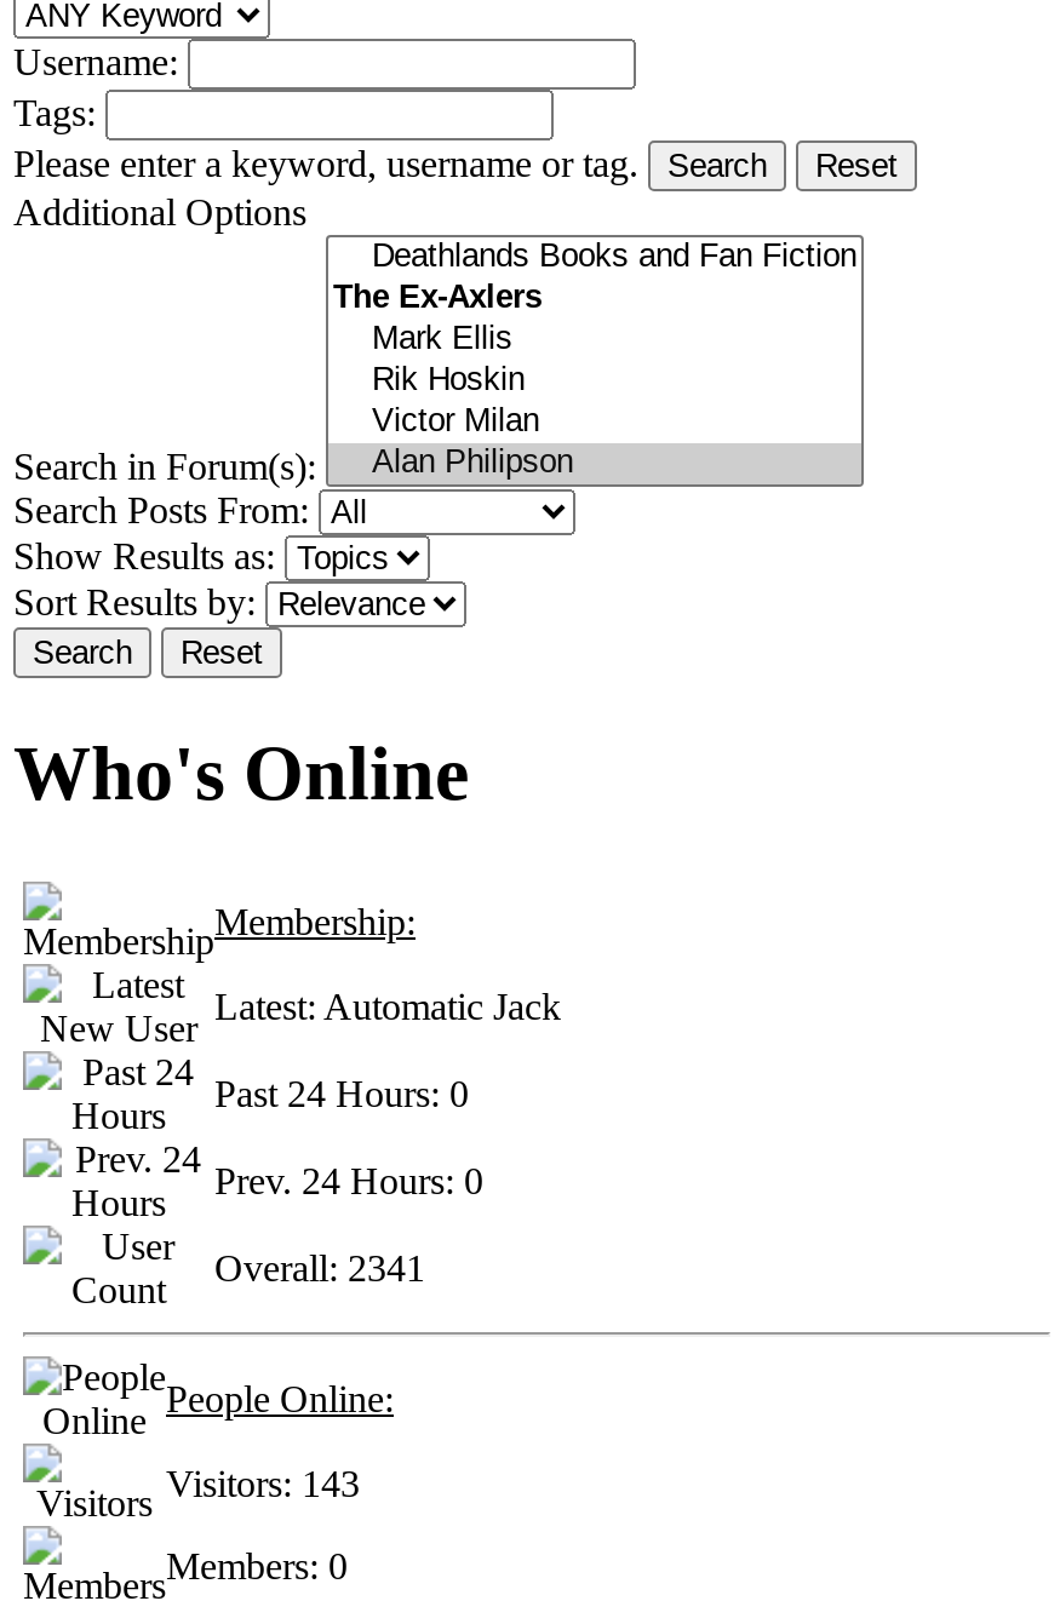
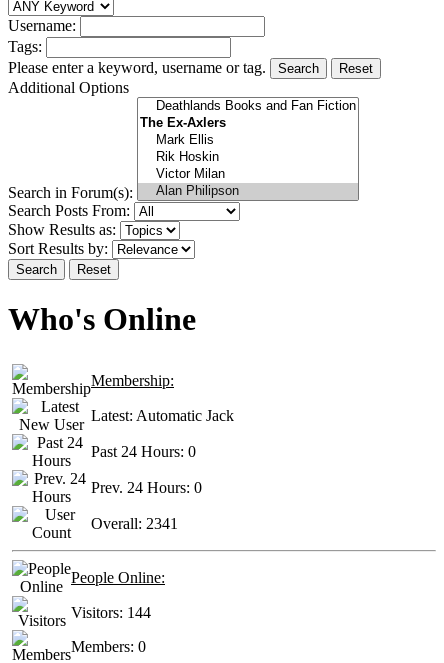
- Visitors: 143
+ Visitors: 144
